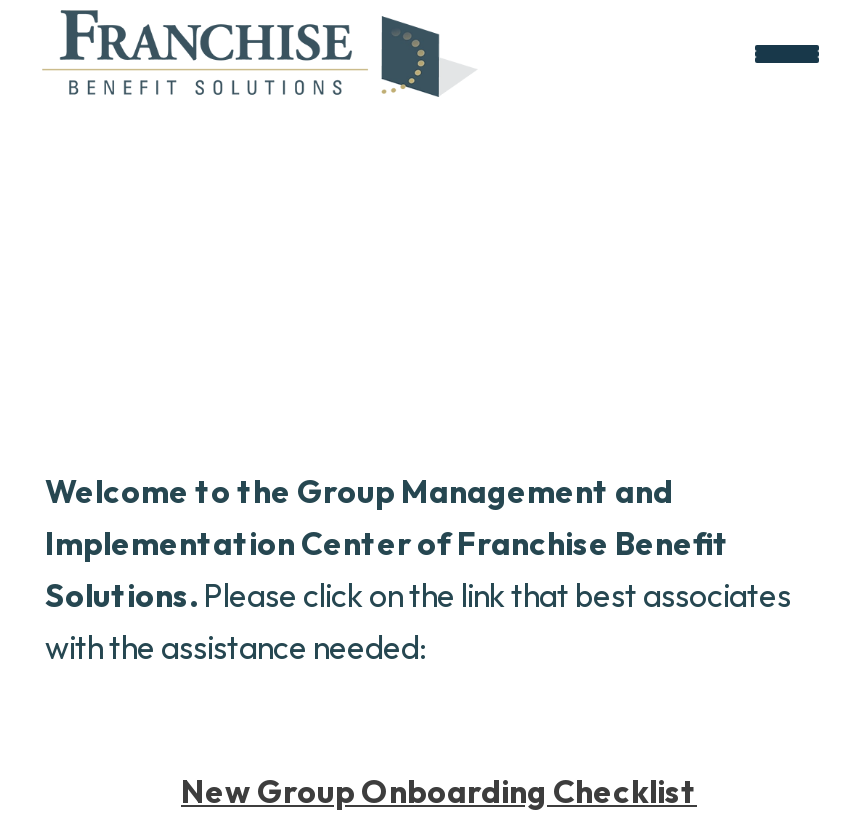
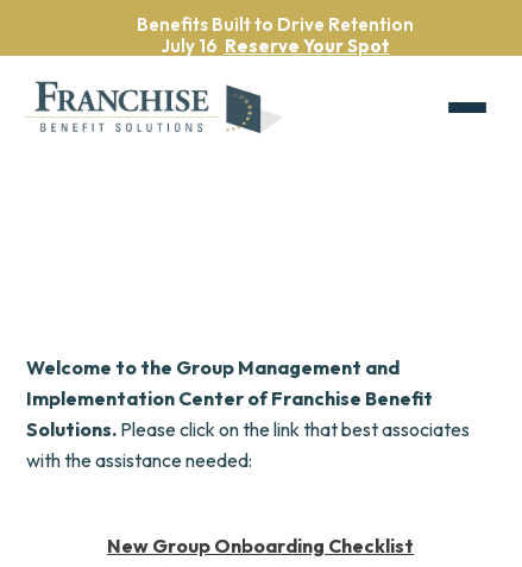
+ Benefits Built to Drive Retention
+ July 16 Reserve Your Spot
